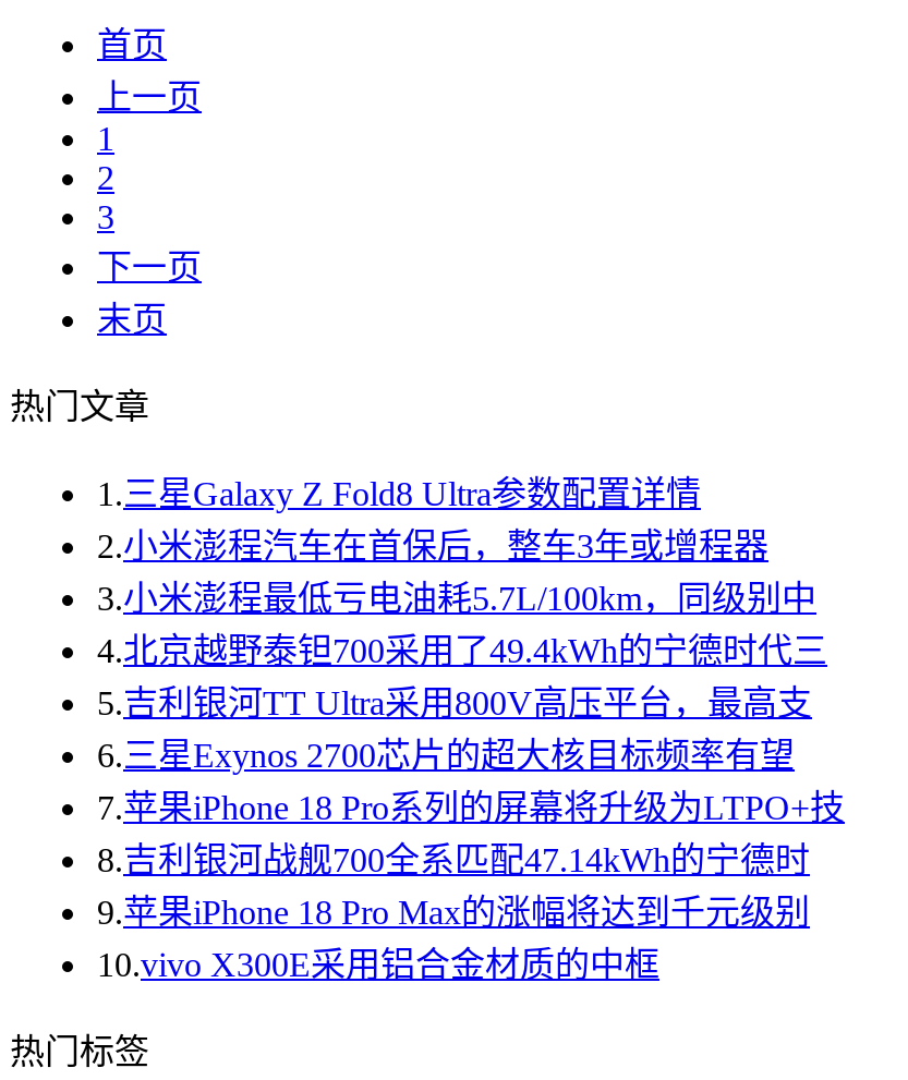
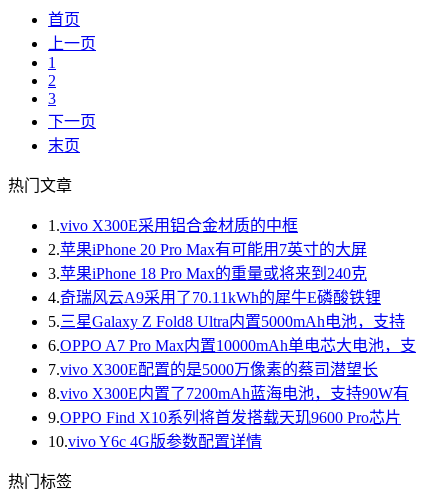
- 1.三星Galaxy Z Fold8 Ultra参数配置详情
- 2.小米澎程汽车在首保后，整车3年或增程器
- 3.小米澎程最低亏电油耗5.7L/100km，同级别中
- 4.北京越野泰钽700采用了49.4kWh的宁德时代三
- 5.吉利银河TT Ultra采用800V高压平台，最高支
- 6.三星Exynos 2700芯片的超大核目标频率有望
- 7.苹果iPhone 18 Pro系列的屏幕将升级为LTPO+技
- 8.吉利银河战舰700全系匹配47.14kWh的宁德时
- 9.苹果iPhone 18 Pro Max的涨幅将达到千元级别
- 10.vivo X300E采用铝合金材质的中框
+ 1.vivo X300E采用铝合金材质的中框
+ 2.苹果iPhone 20 Pro Max有可能用7英寸的大屏
+ 3.苹果iPhone 18 Pro Max的重量或将来到240克
+ 4.奇瑞风云A9采用了70.11kWh的犀牛E磷酸铁锂
+ 5.三星Galaxy Z Fold8 Ultra内置5000mAh电池，支持
+ 6.OPPO A7 Pro Max内置10000mAh单电芯大电池，支
+ 7.vivo X300E配置的是5000万像素的蔡司潜望长
+ 8.vivo X300E内置了7200mAh蓝海电池，支持90W有
+ 9.OPPO Find X10系列将首发搭载天玑9600 Pro芯片
+ 10.vivo Y6c 4G版参数配置详情
